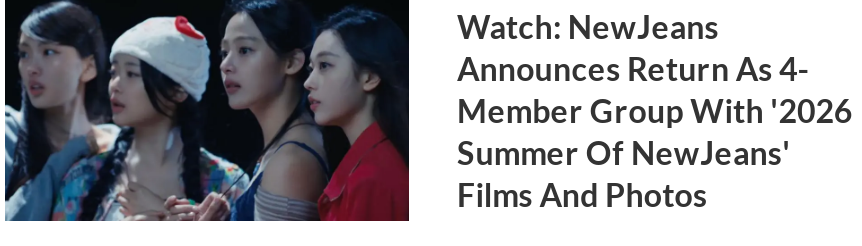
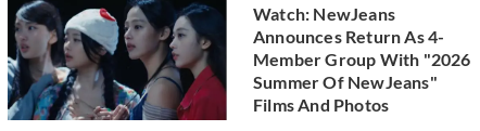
- Member Group With '2026
+ Member Group With "2026

- Summer Of NewJeans'
+ Summer Of NewJeans"
